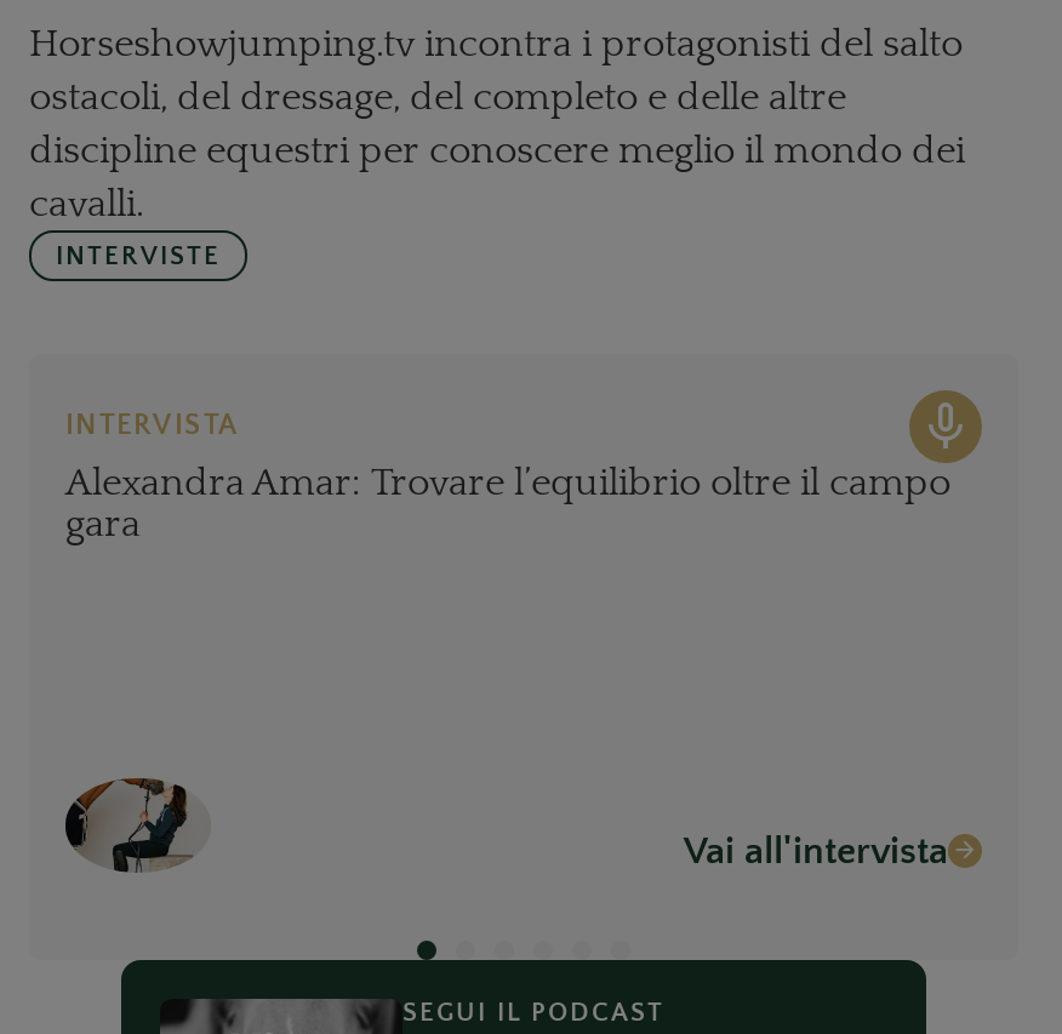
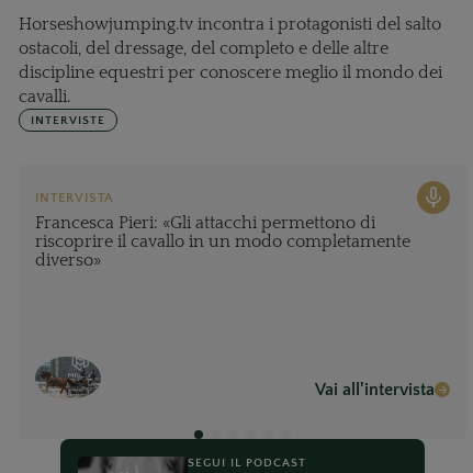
- Alexandra Amar: Trovare l’equilibrio oltre il campo
- gara
+ Francesca Pieri: «Gli attacchi permettono di
+ riscoprire il cavallo in un modo completamente
+ diverso»

- [image]
+ [image]
